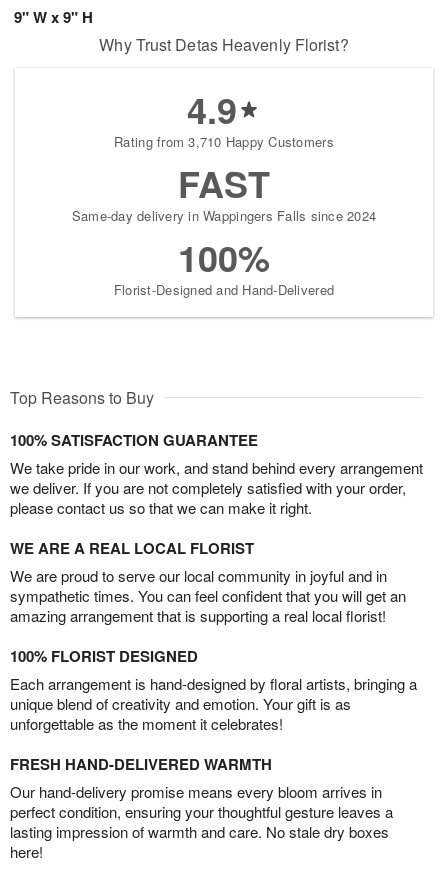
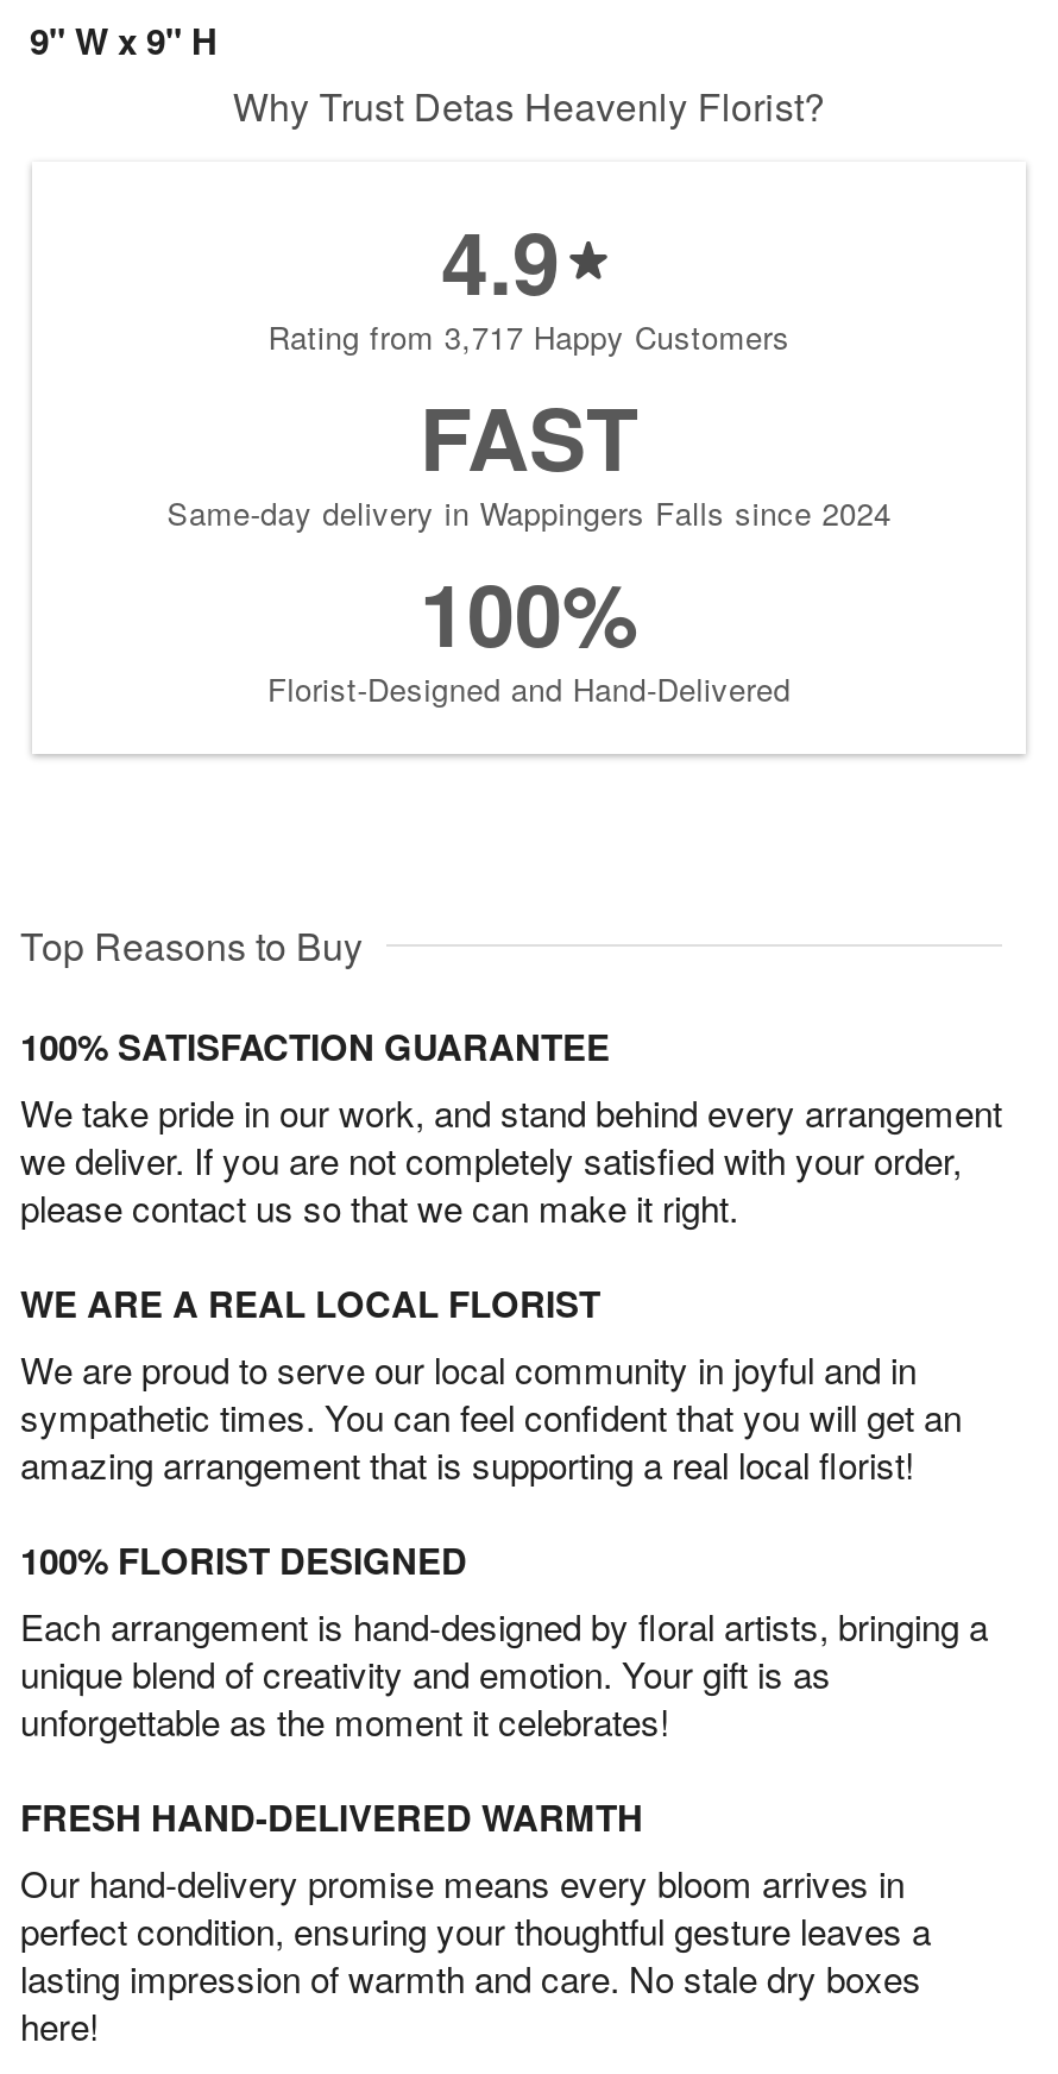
- Rating from 3,710 Happy Customers
+ Rating from 3,717 Happy Customers
